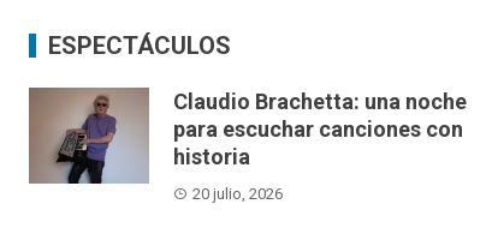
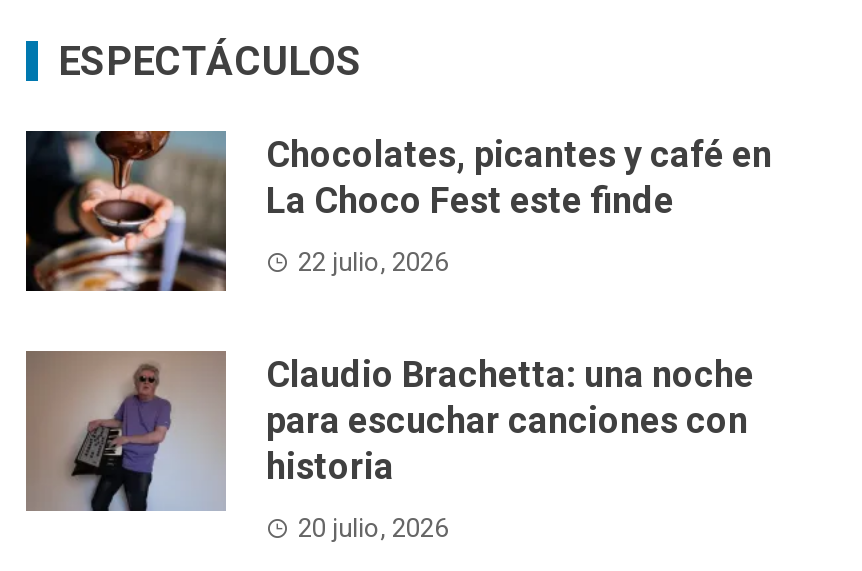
+ [image]
+ Chocolates, picantes y café en
+ La Choco Fest este finde
+ 22 julio, 2026
